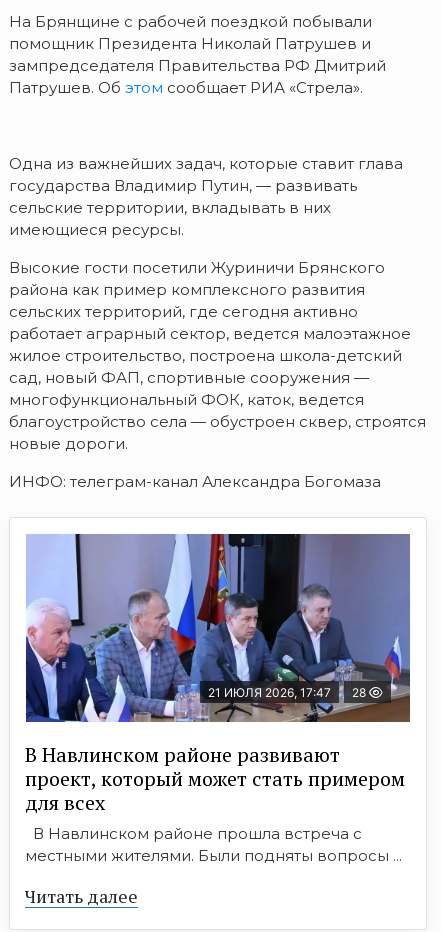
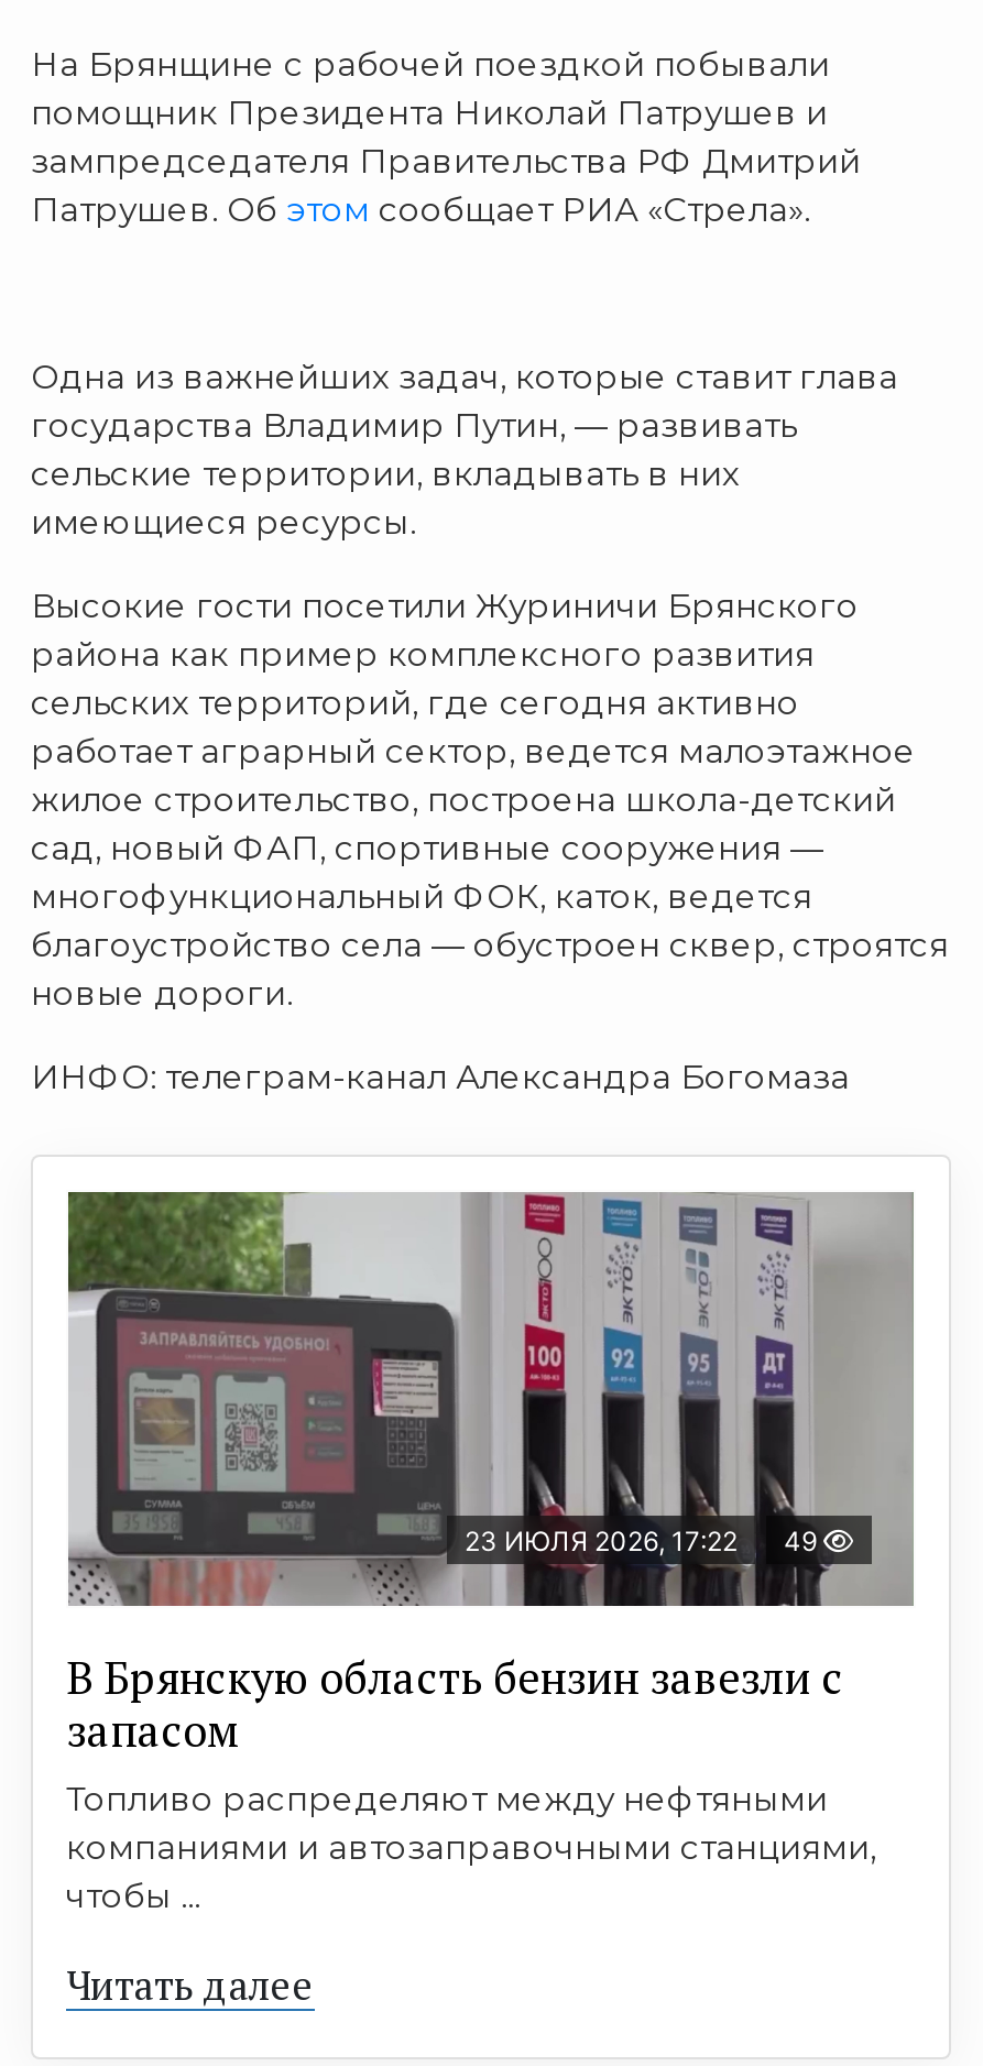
- [image]
- 21 ИЮЛЯ 2026, 17:47
- 28
+ [image]
+ 23 ИЮЛЯ 2026, 17:22
+ 49

- В Навлинском районе развивают
- проект, который может стать примером
- для всех
- В Навлинском районе прошла встреча с
- местными жителями. Были подняты вопросы ...
+ В Брянскую область бензин завезли с
+ запасом
+ Топливо распределяют между нефтяными
+ компаниями и автозаправочными станциями,
+ чтобы ...
